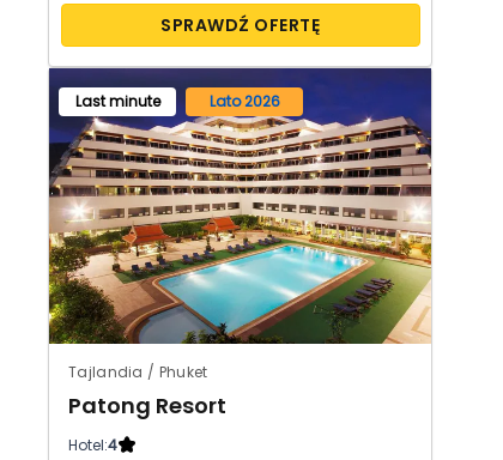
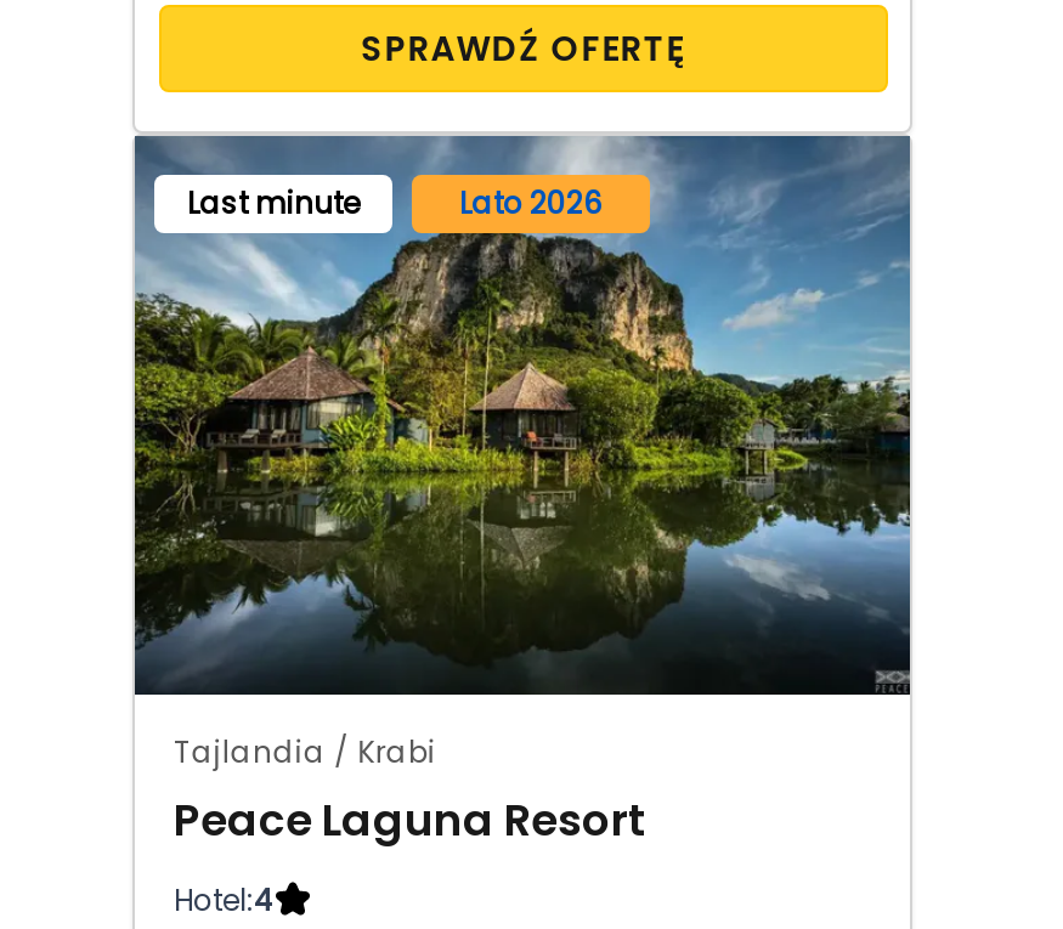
- [image]
- Tajlandia / Phuket
- Patong Resort
+ [image]
+ Tajlandia / Krabi
+ Peace Laguna Resort
